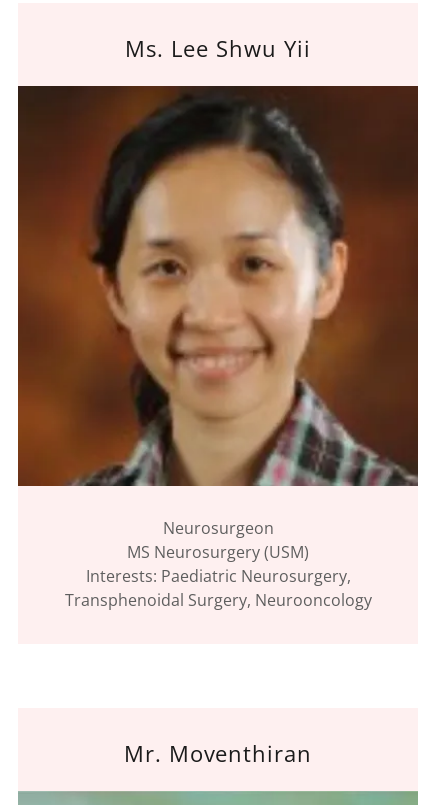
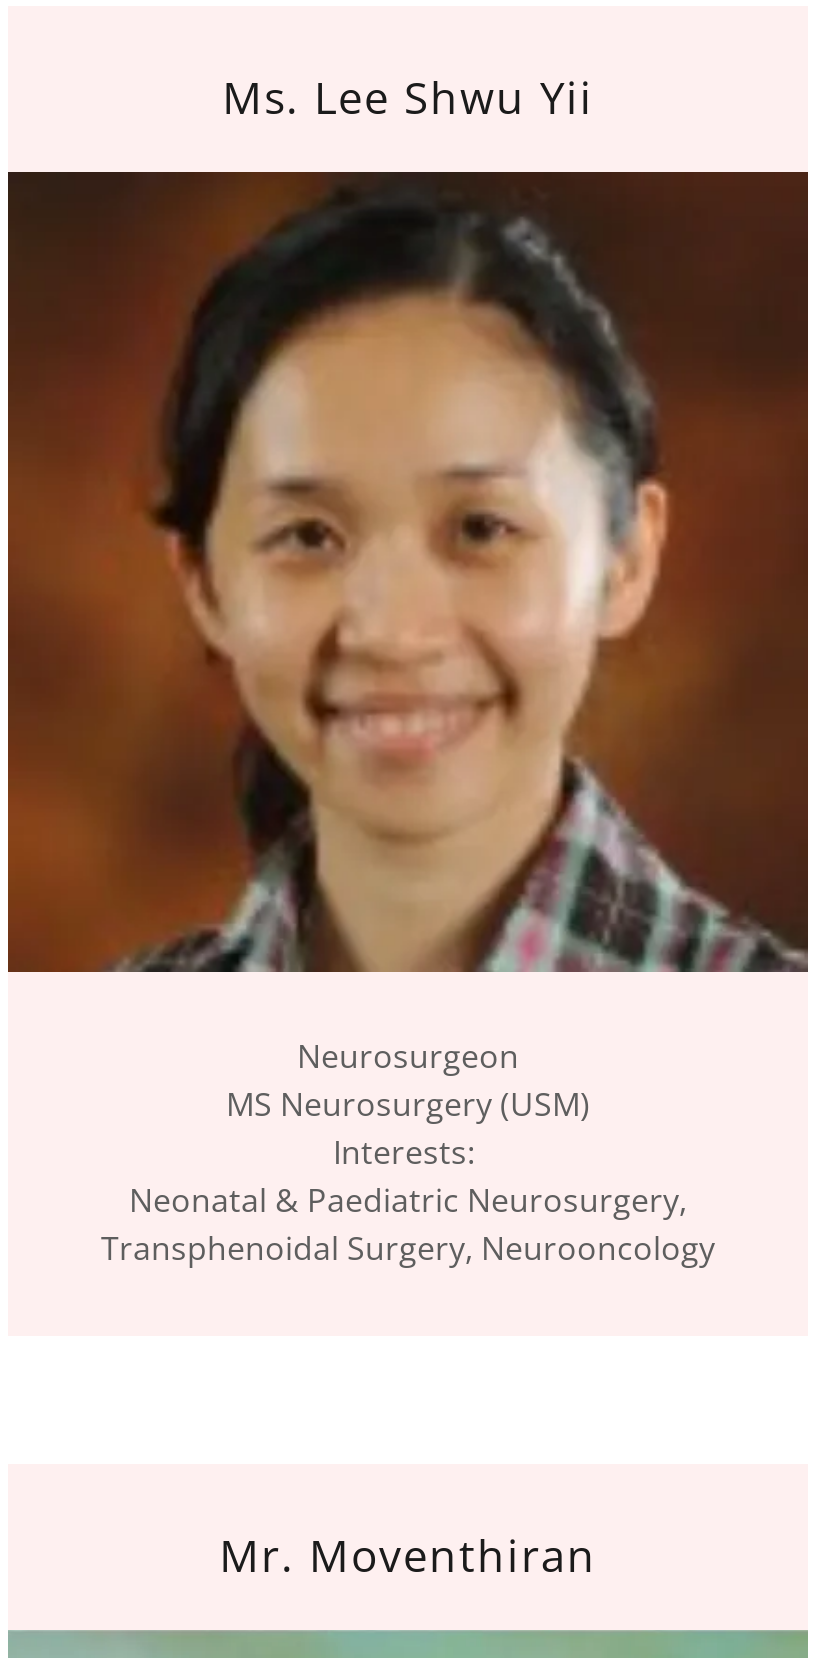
- Interests: Paediatric Neurosurgery,
+ Interests:
+ Neonatal & Paediatric Neurosurgery,
